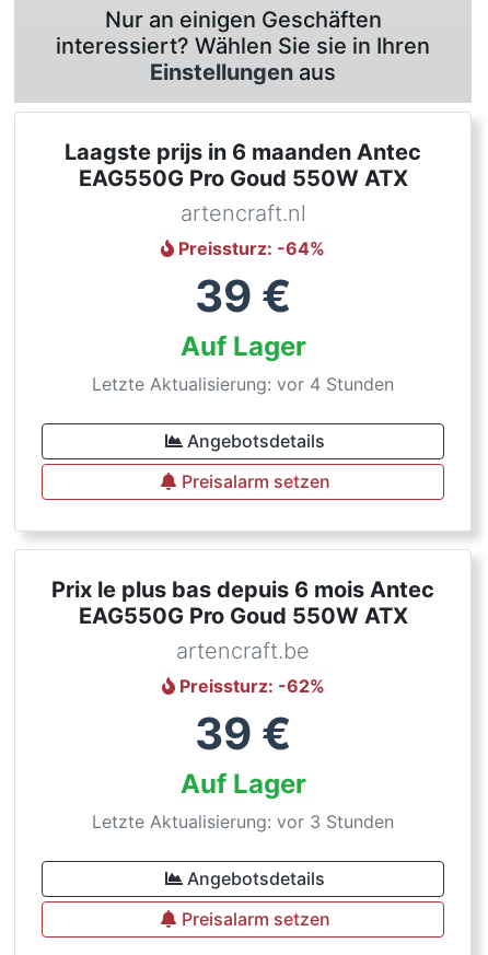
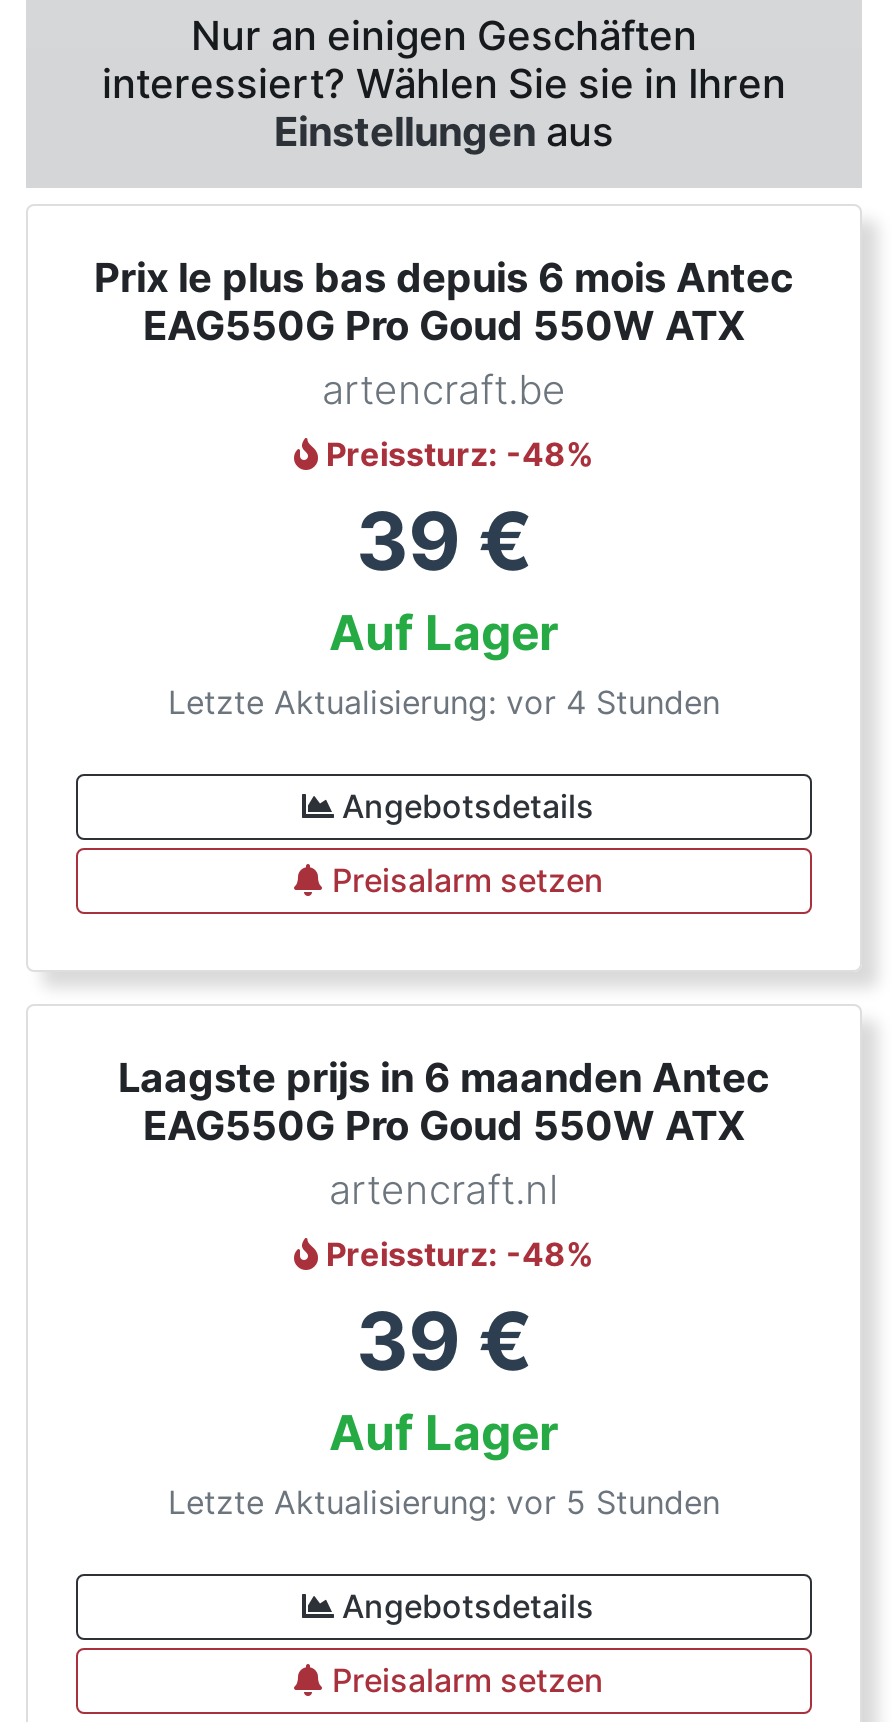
moved down: Laagste prijs in 6 maanden Antec

moved down: artencraft.nl

- Preissturz: -64%
+ Preissturz: -48%

moved up: Prix le plus bas depuis 6 mois Antec

moved up: artencraft.be

- Preissturz: -62%
+ Preissturz: -48%

- Letzte Aktualisierung: vor 3 Stunden
+ Letzte Aktualisierung: vor 5 Stunden
